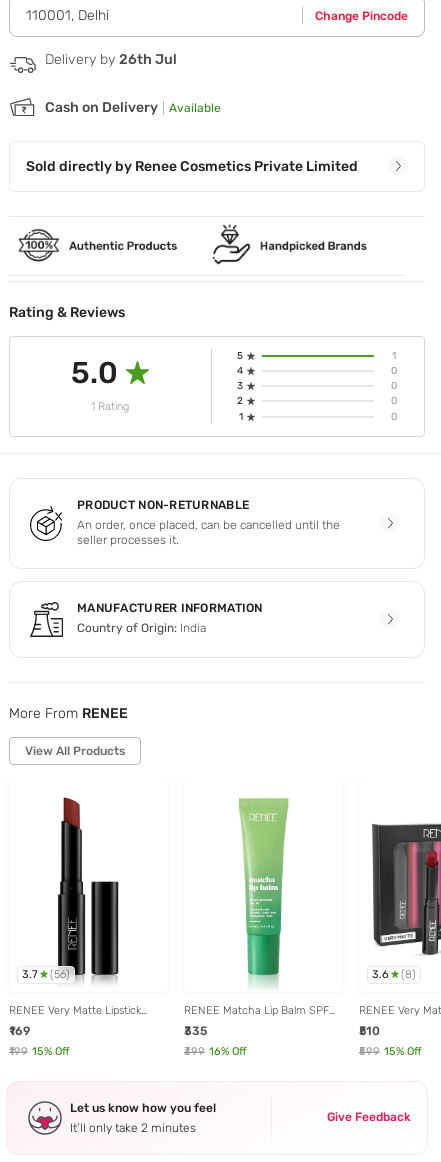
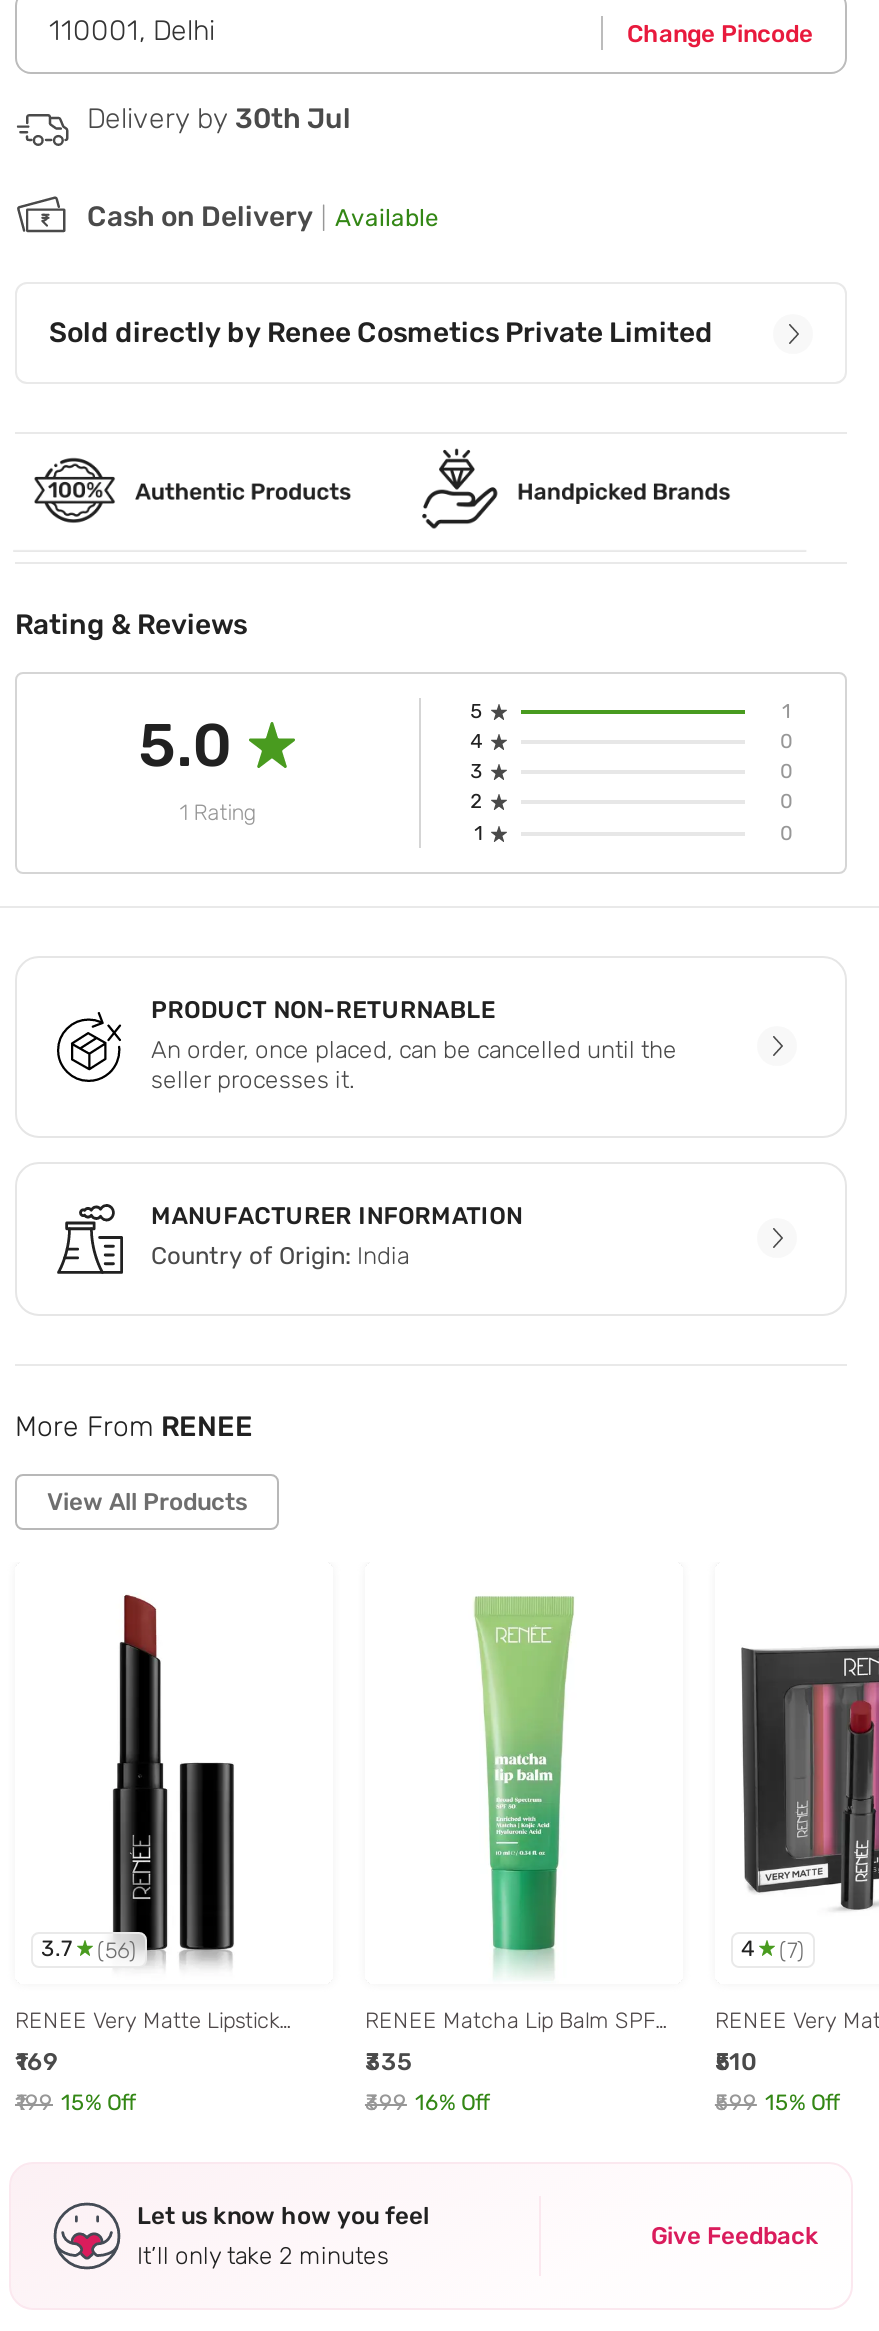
- Delivery by 26th Jul
+ Delivery by 30th Jul

- 3.6
+ 4

- (8)
+ (7)
